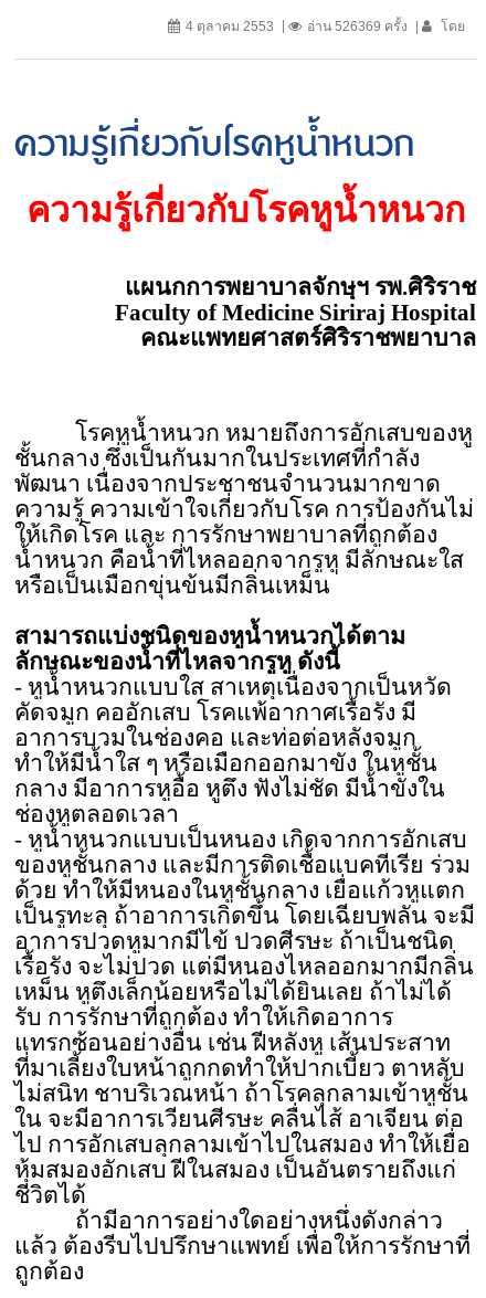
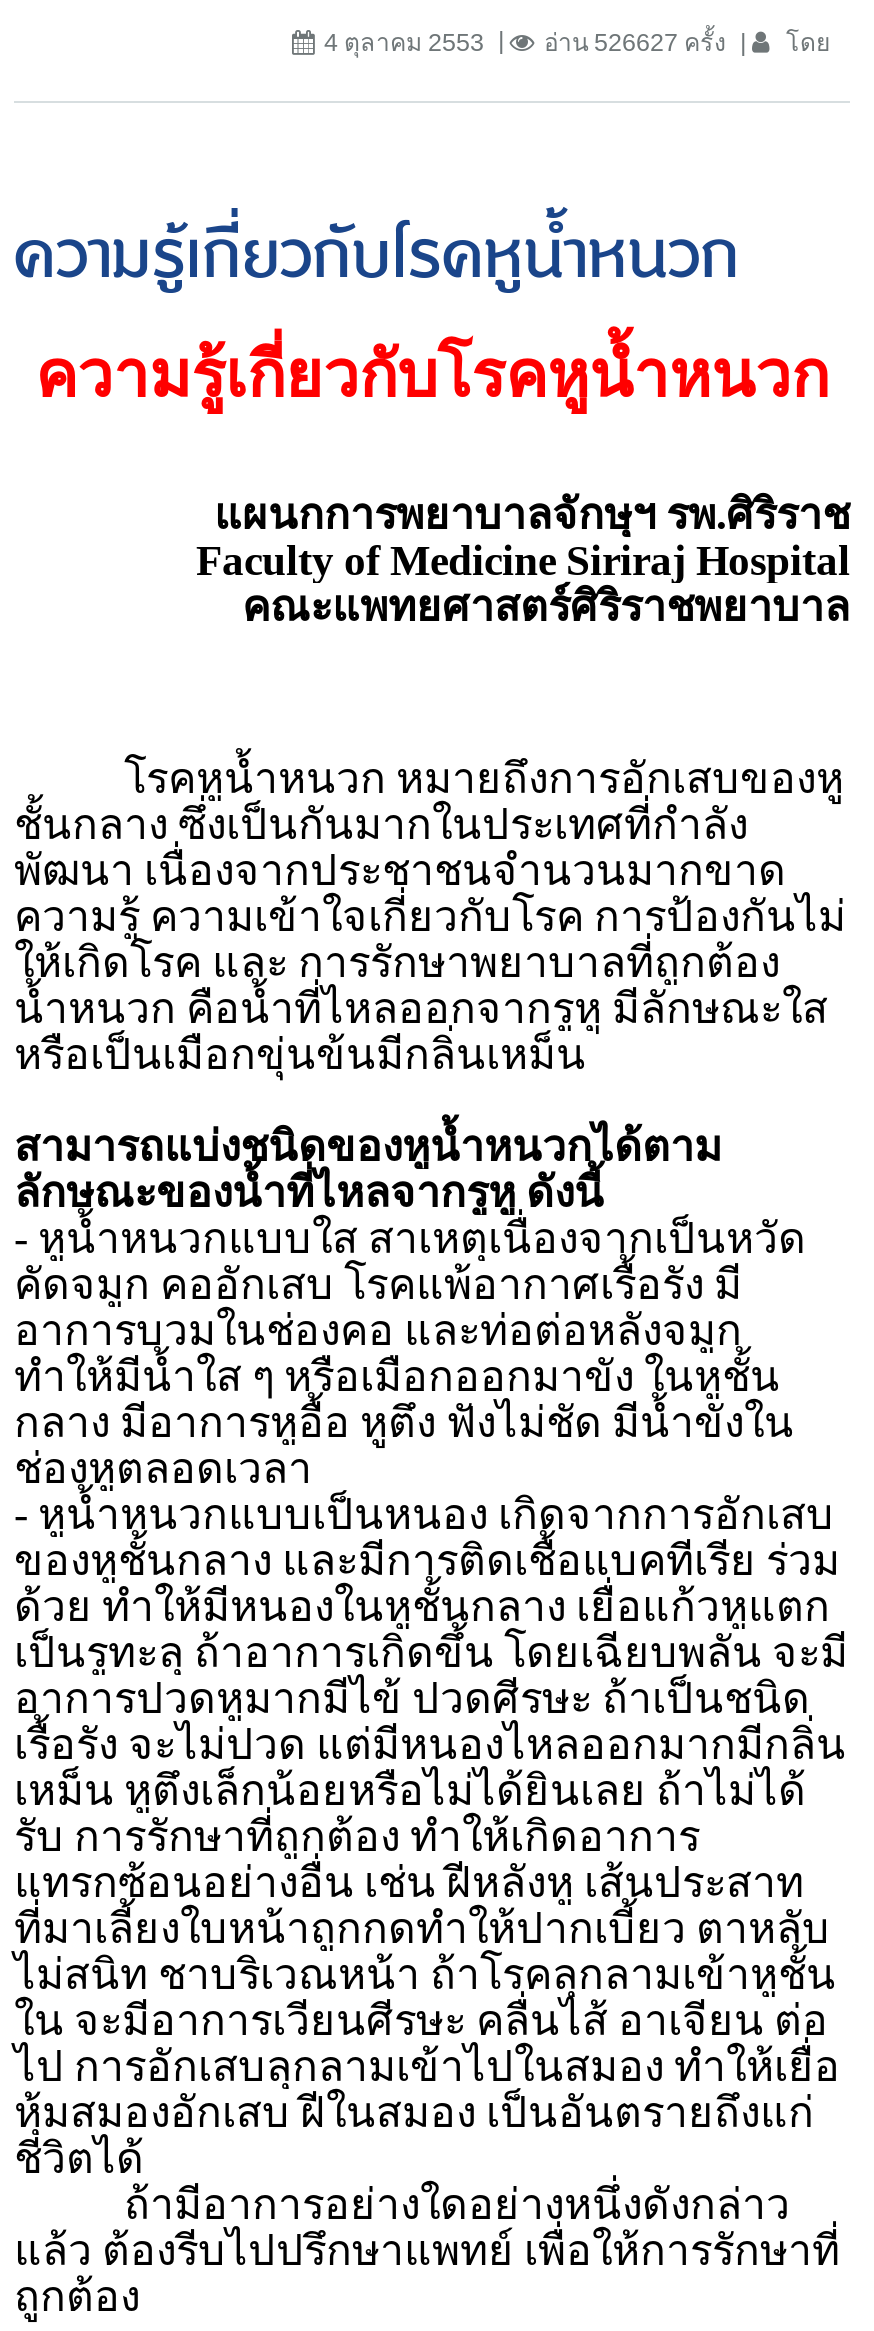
- อ่าน 526369 ครั้ง
+ อ่าน 526627 ครั้ง
